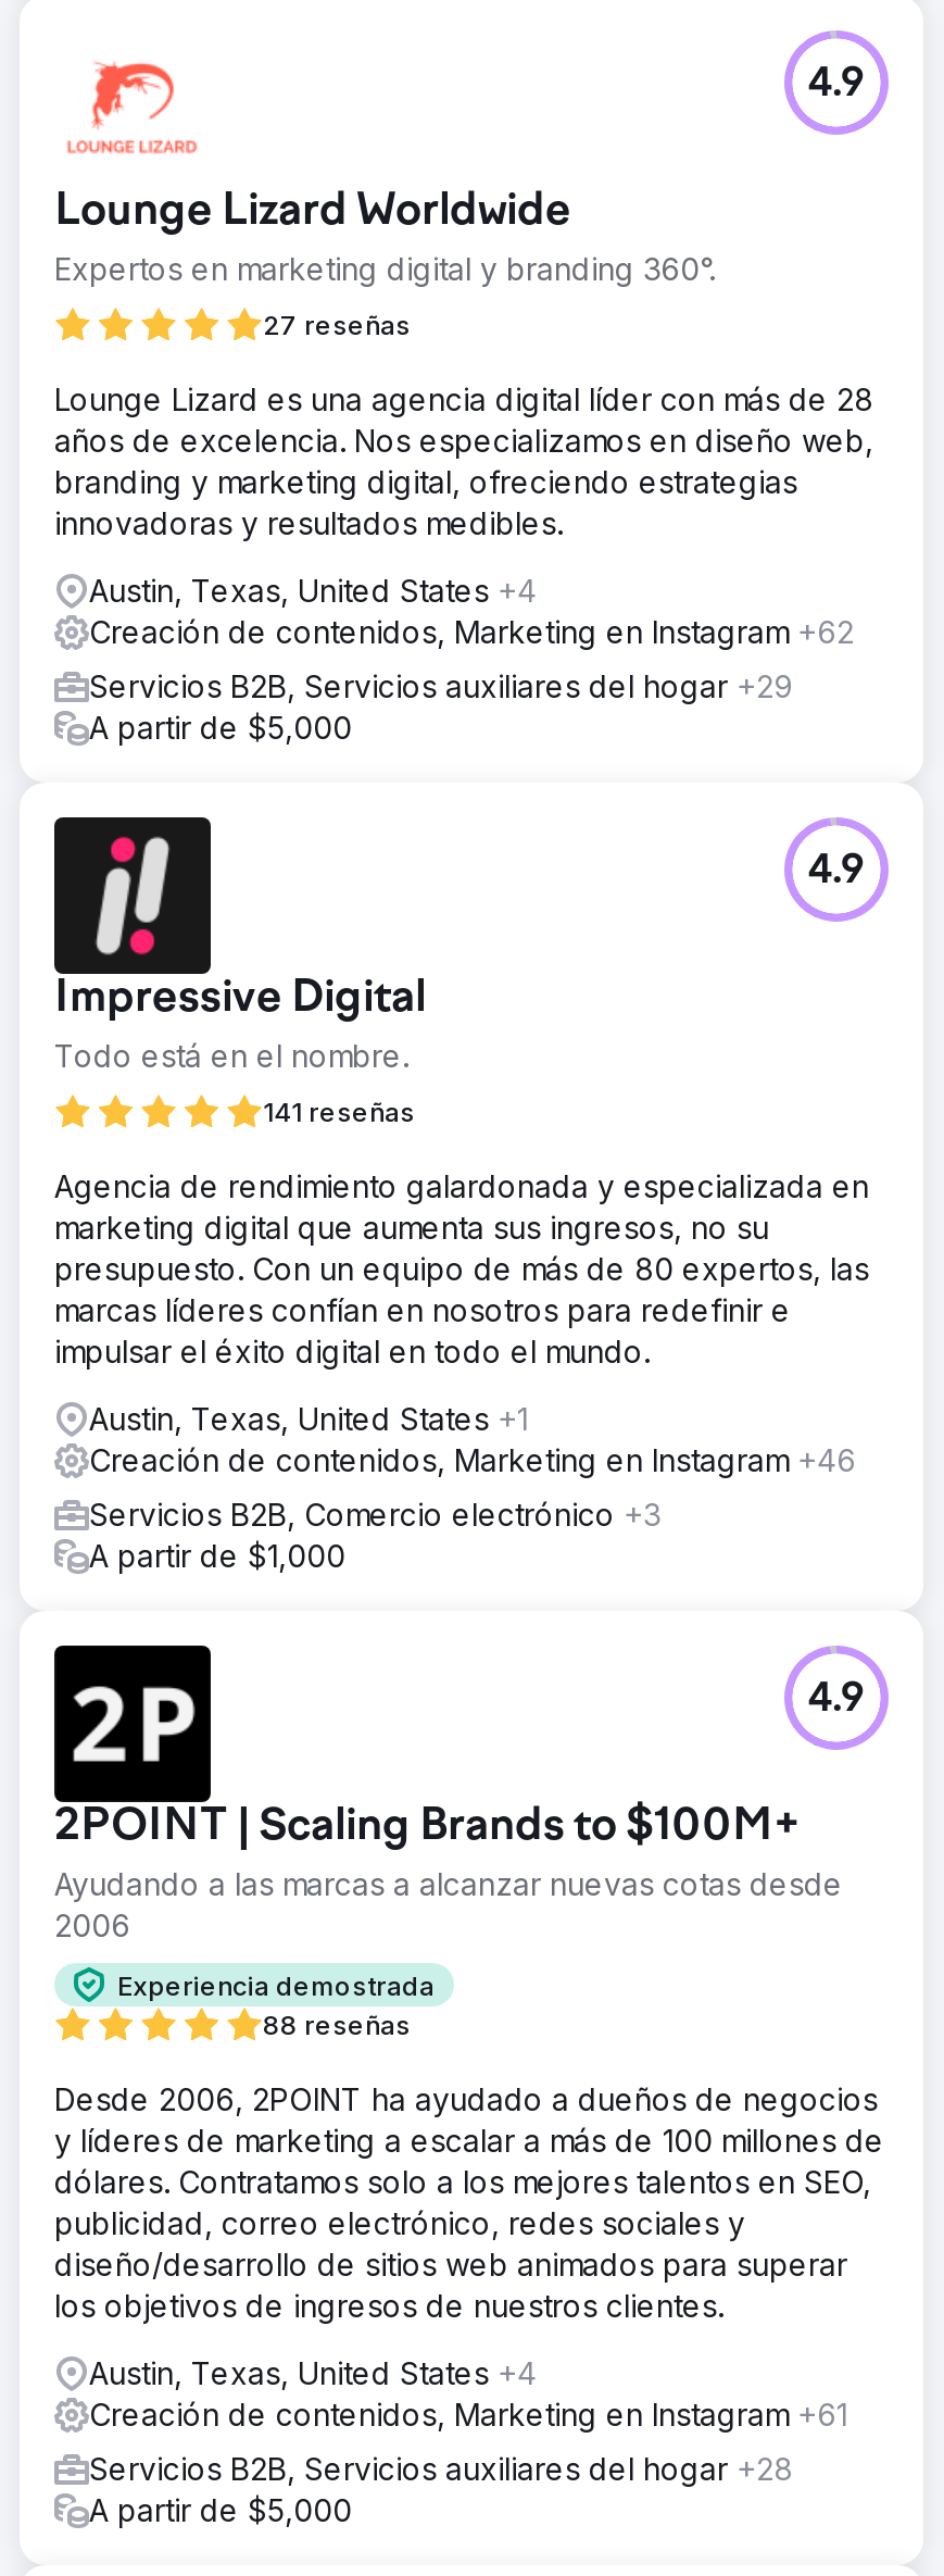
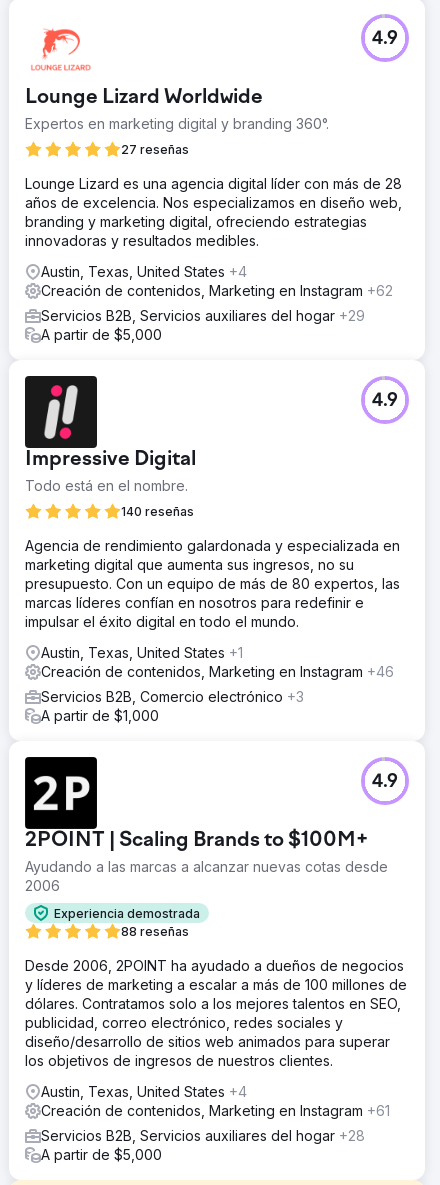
- 141 reseñas
+ 140 reseñas
